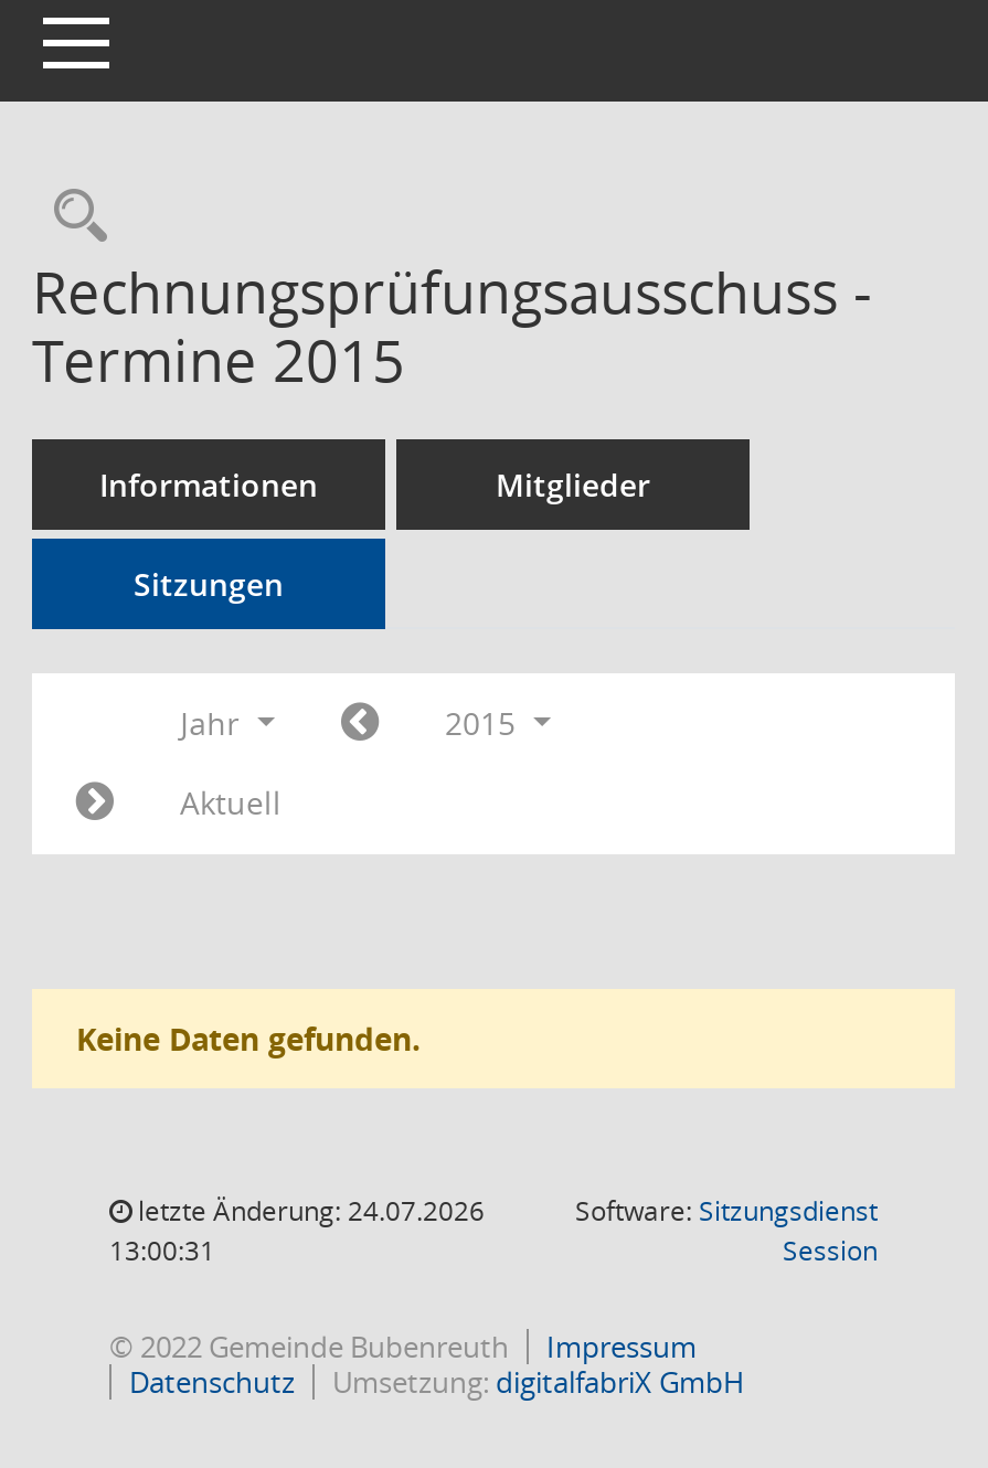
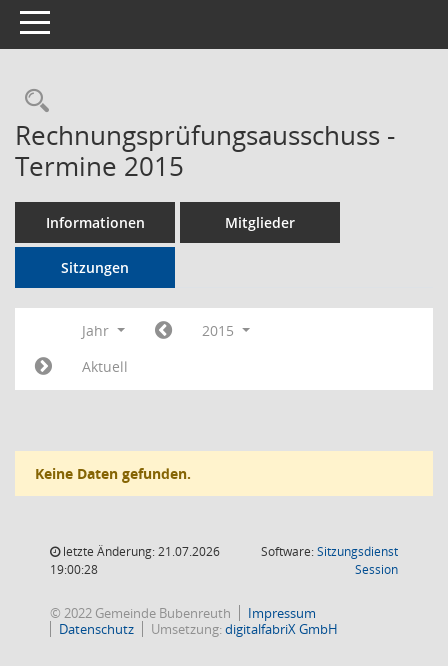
- letzte Änderung: 24.07.2026
+ letzte Änderung: 21.07.2026

- 13:00:31
+ 19:00:28
